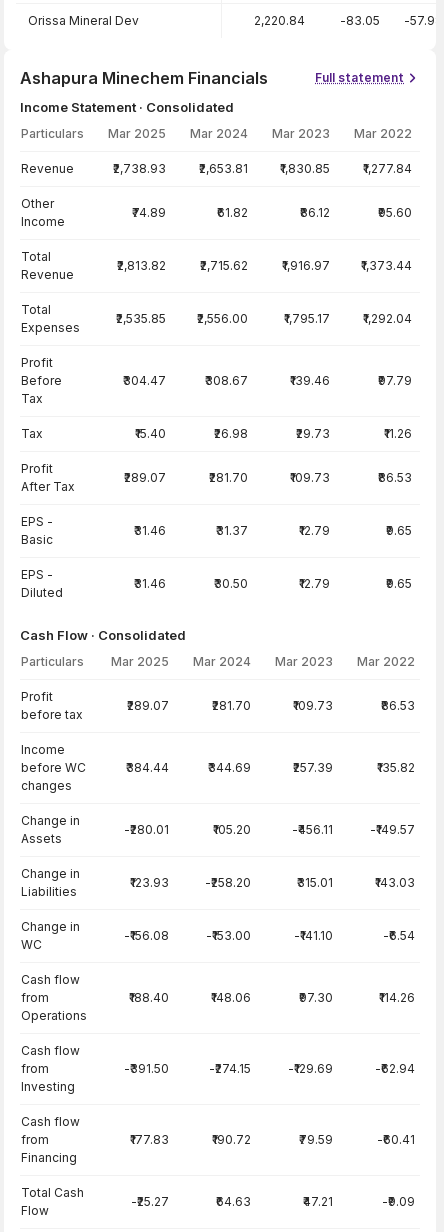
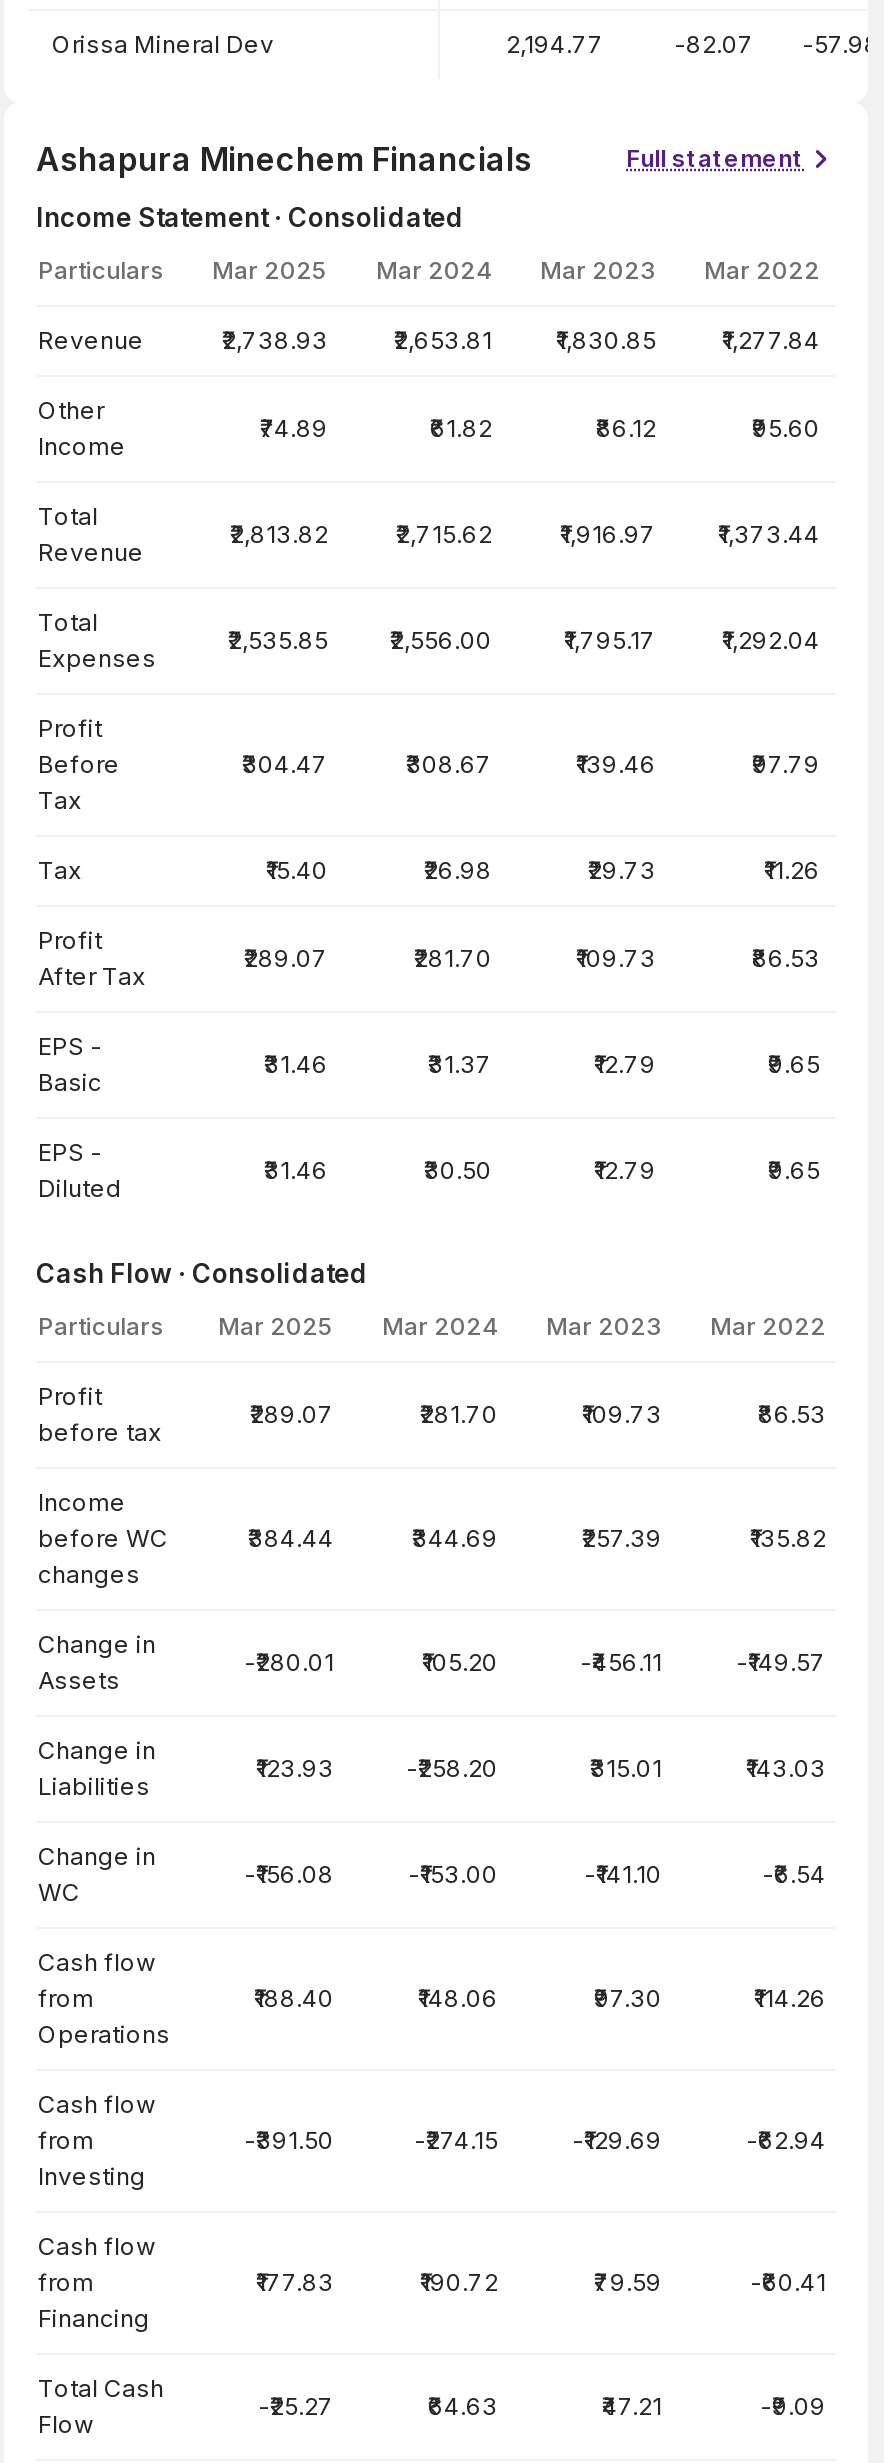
- 2,220.84
+ 2,194.77

- -83.05
+ -82.07
